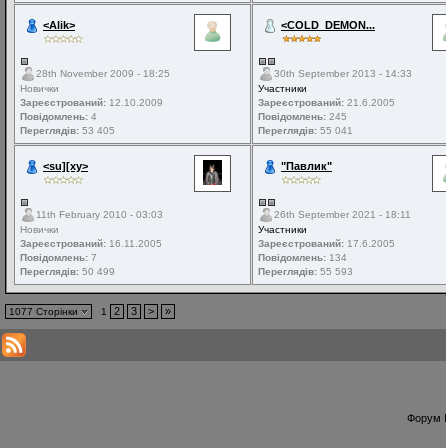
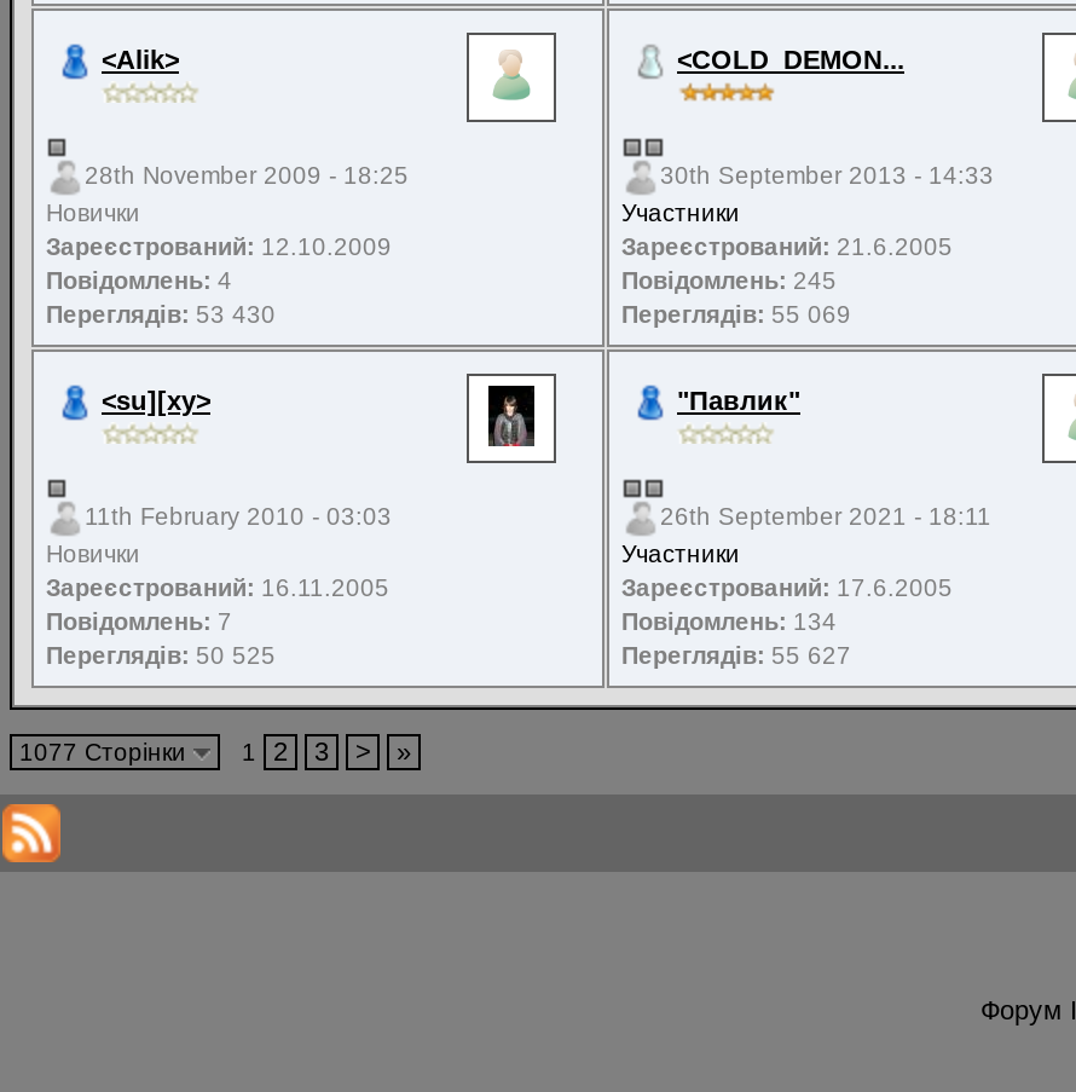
- Переглядів: 53 405
+ Переглядів: 53 430

- Переглядів: 55 041
+ Переглядів: 55 069

- Переглядів: 50 499
+ Переглядів: 50 525

- Переглядів: 55 593
+ Переглядів: 55 627
